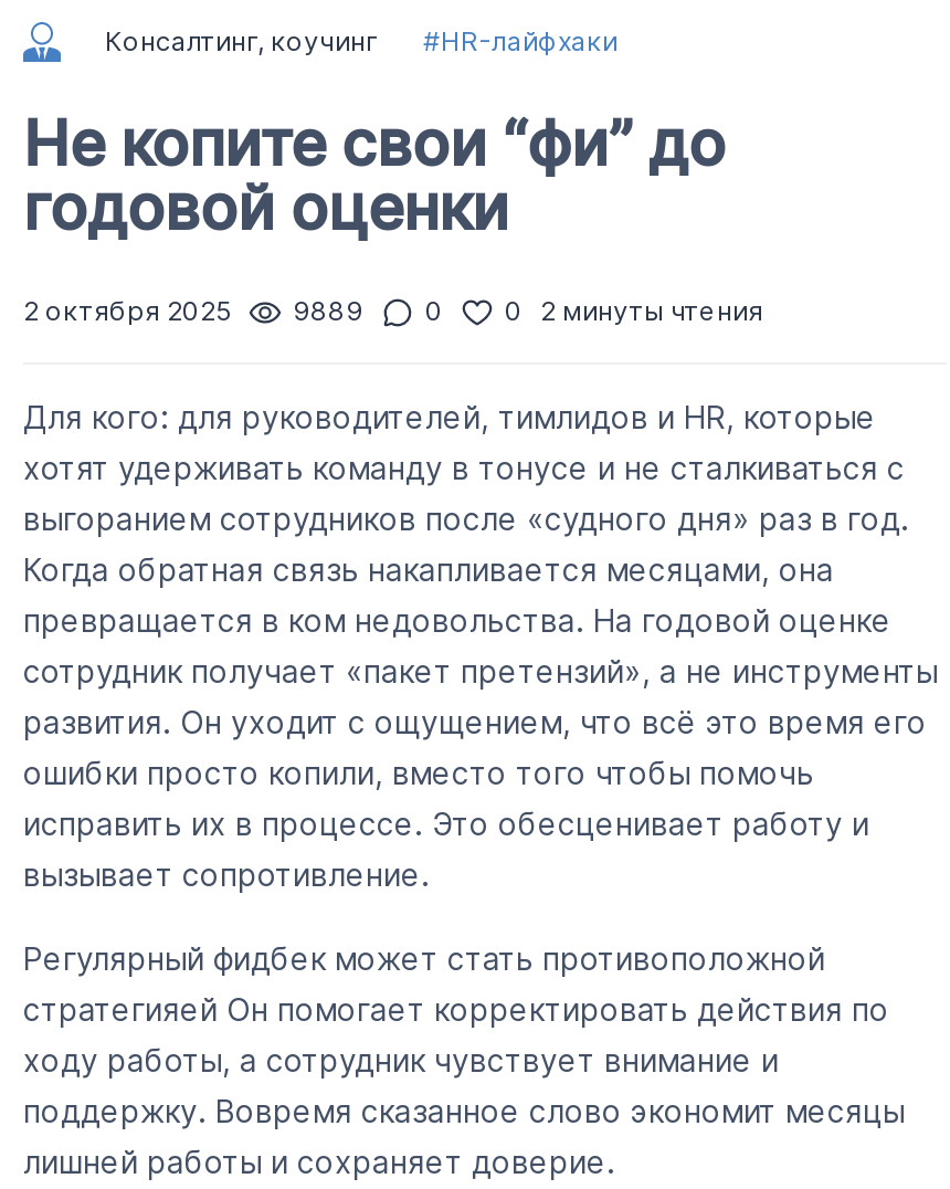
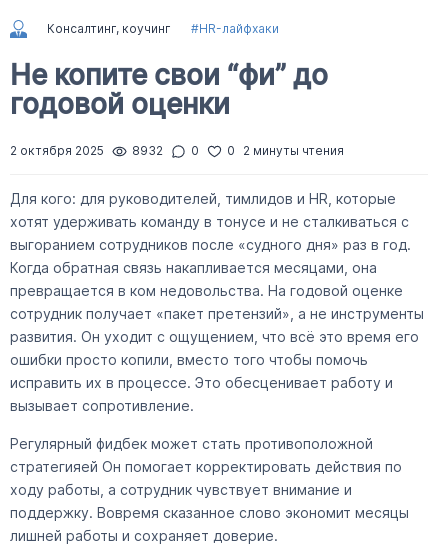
- 2 октября 2025 9889 0 0 2 минуты чтения
+ 2 октября 2025 8932 0 0 2 минуты чтения
